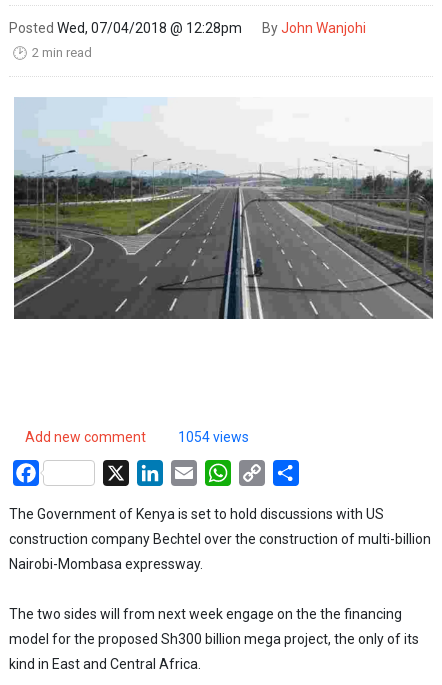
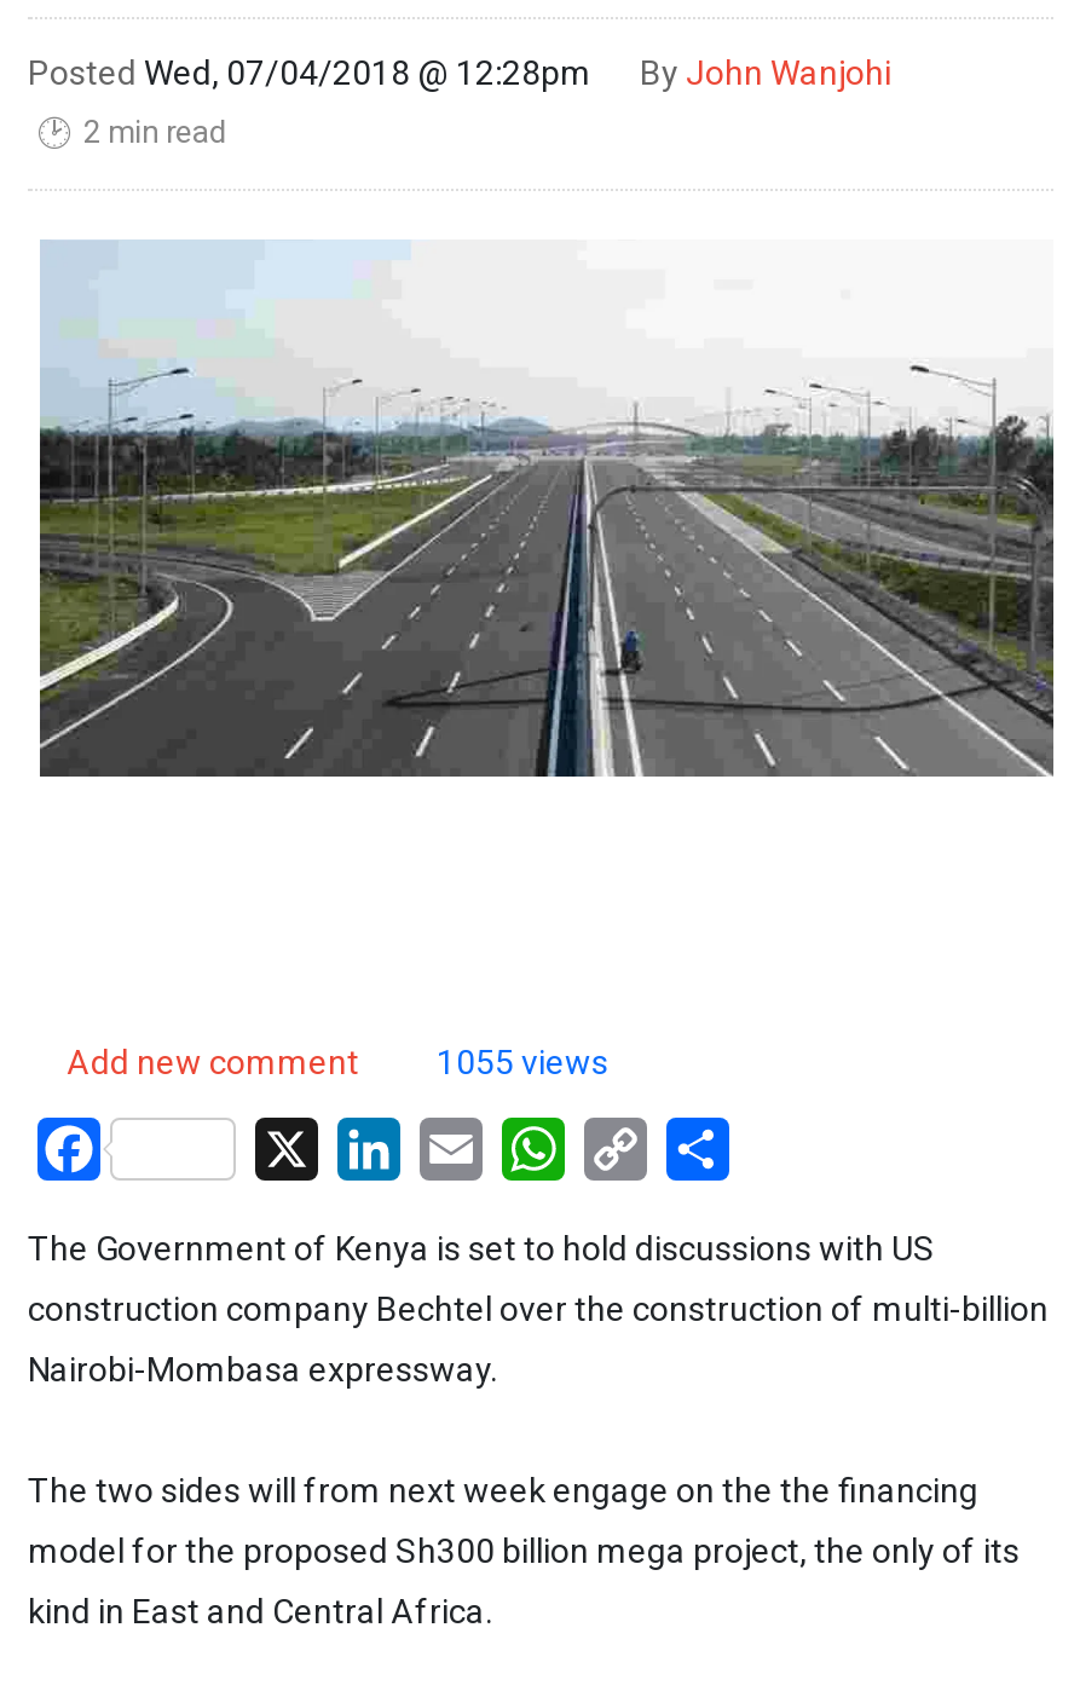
- Add new comment 1054 views
+ Add new comment 1055 views
